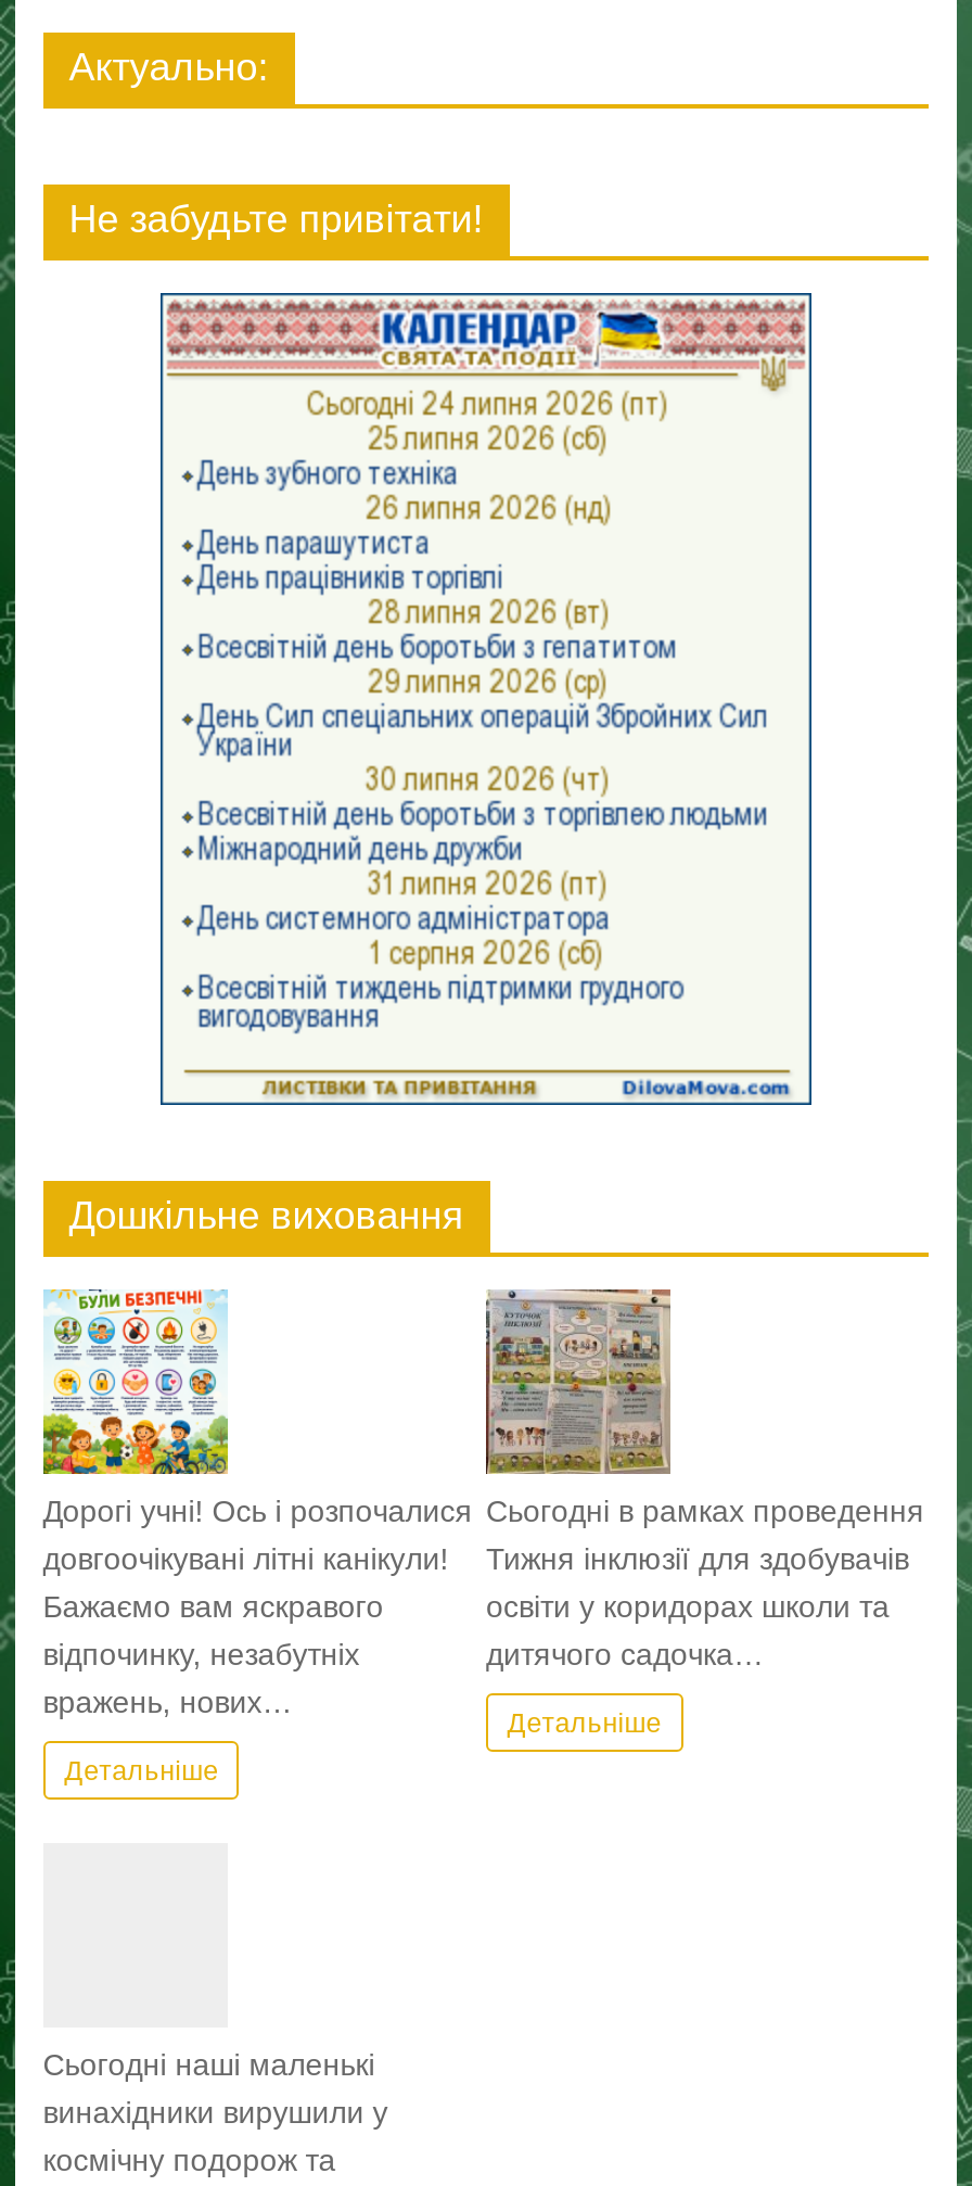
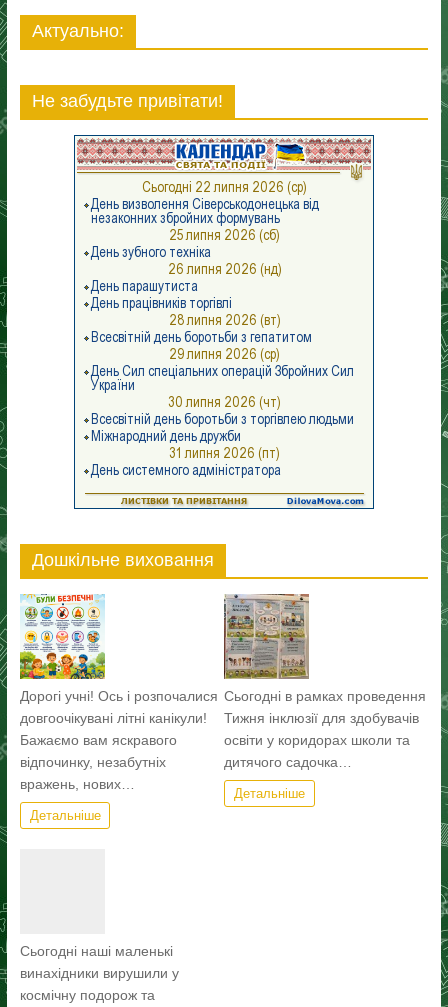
- [image]
+ [image]
